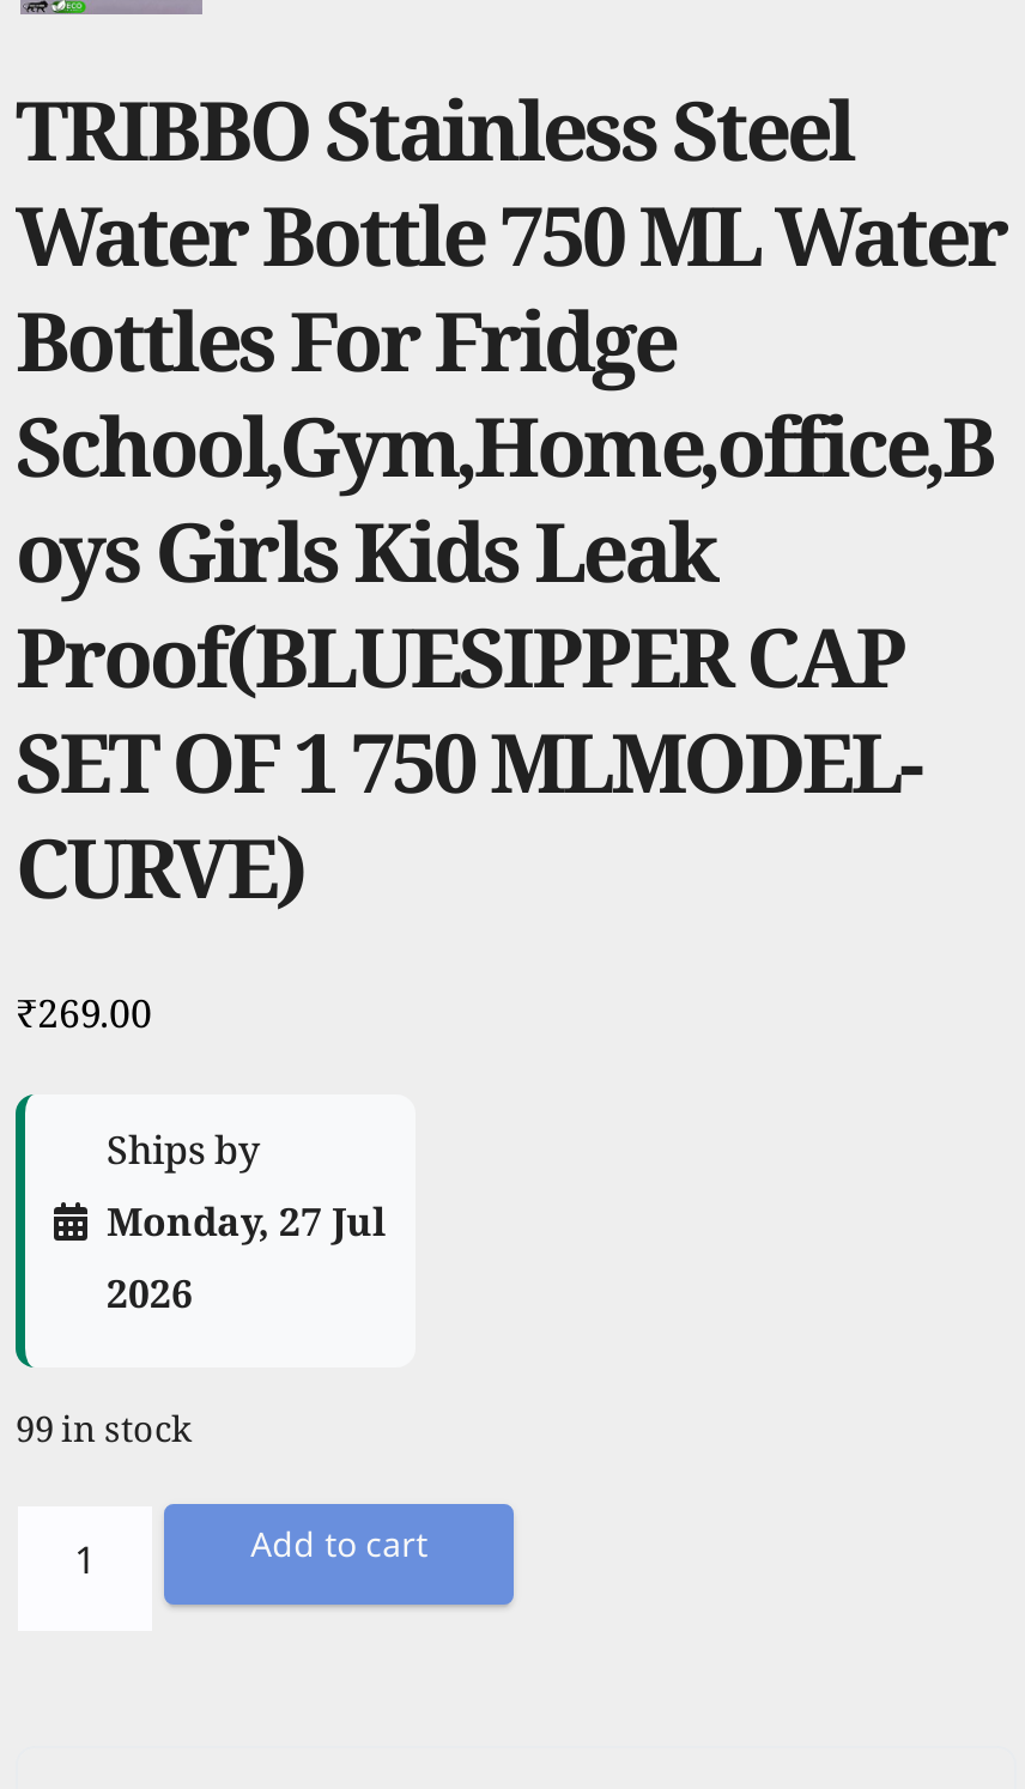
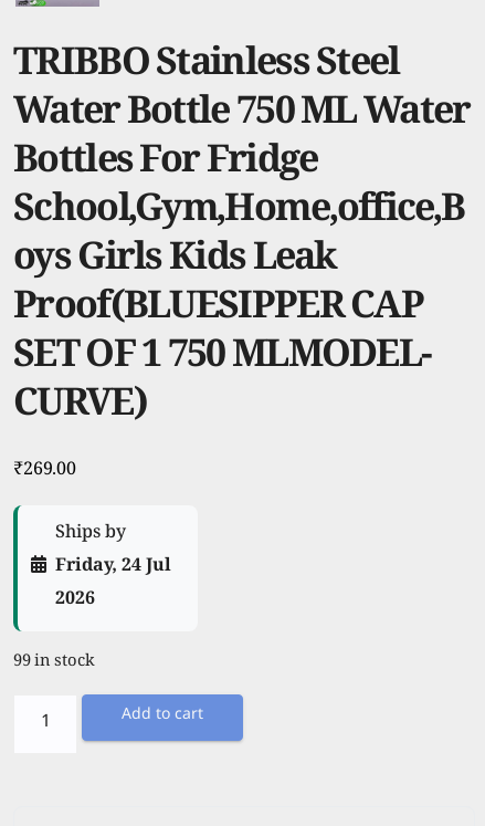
- Monday, 27 Jul
+ Friday, 24 Jul
